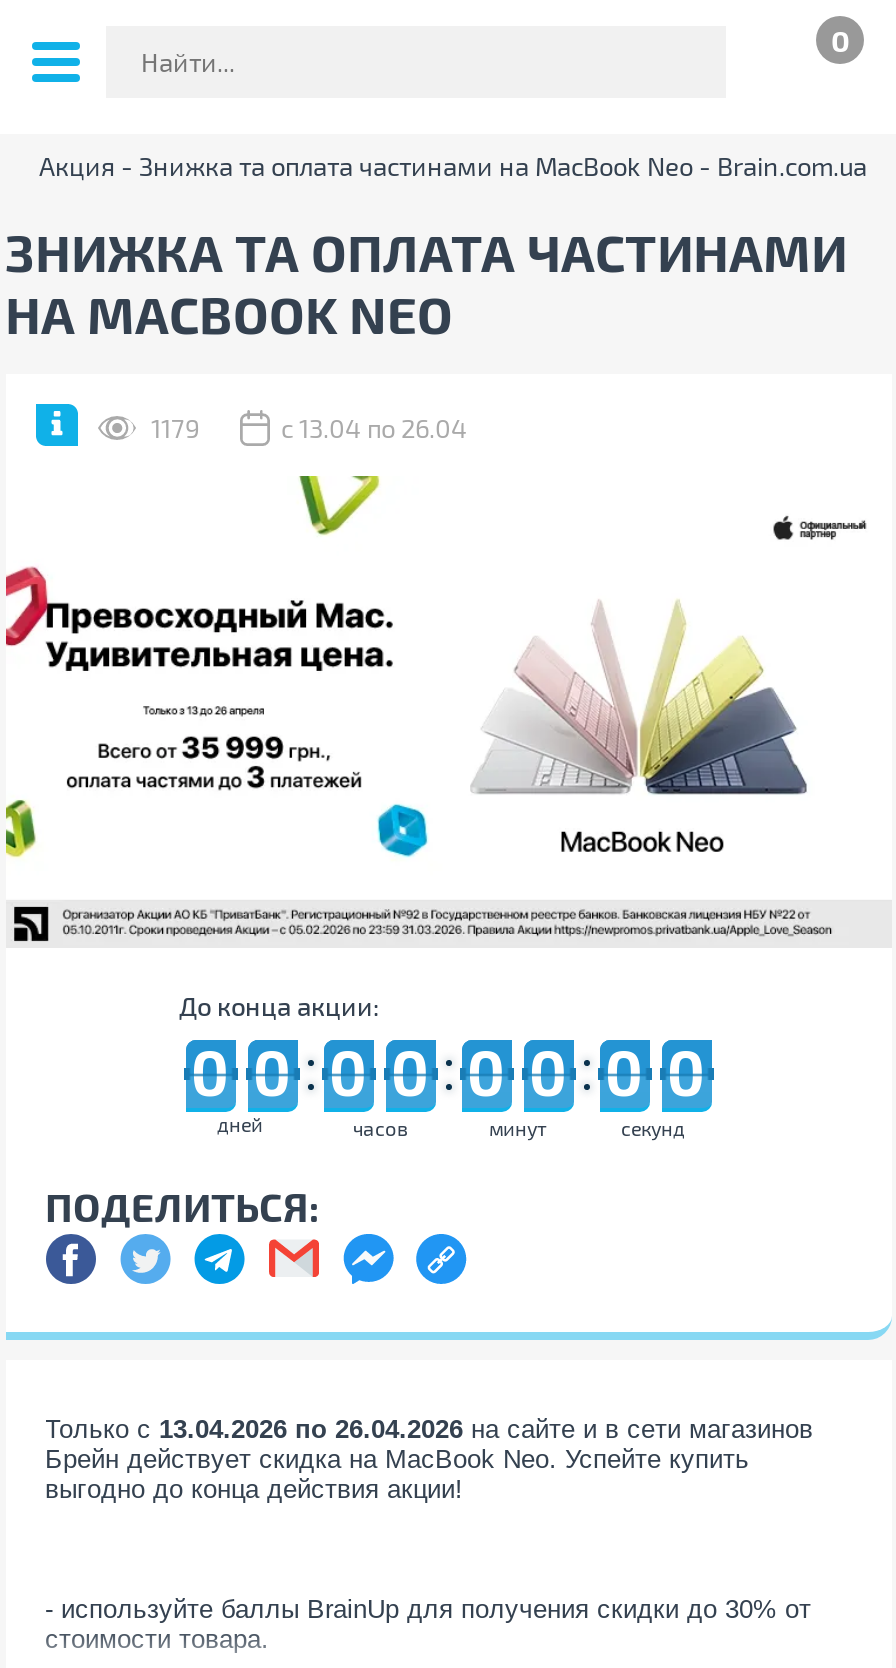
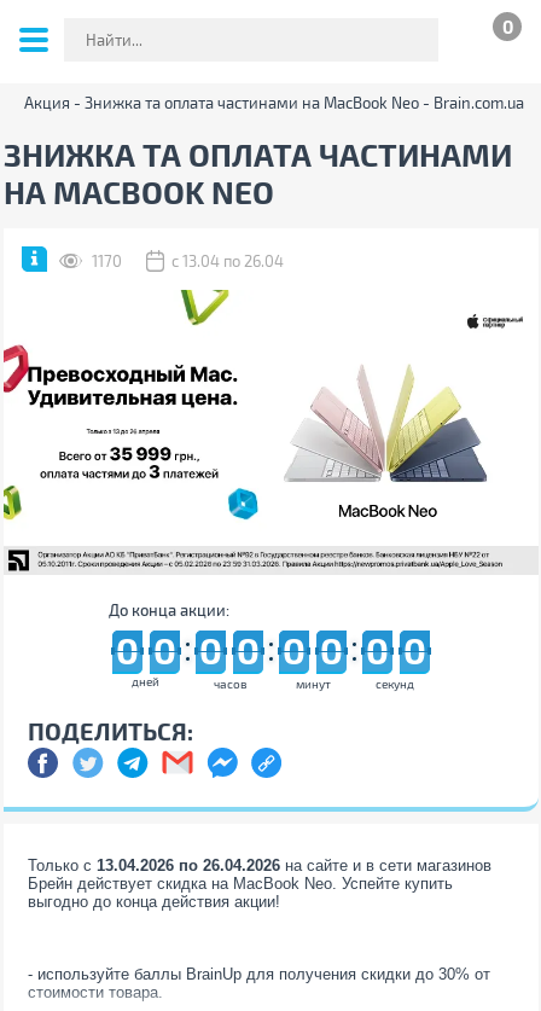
- 1179
+ 1170
